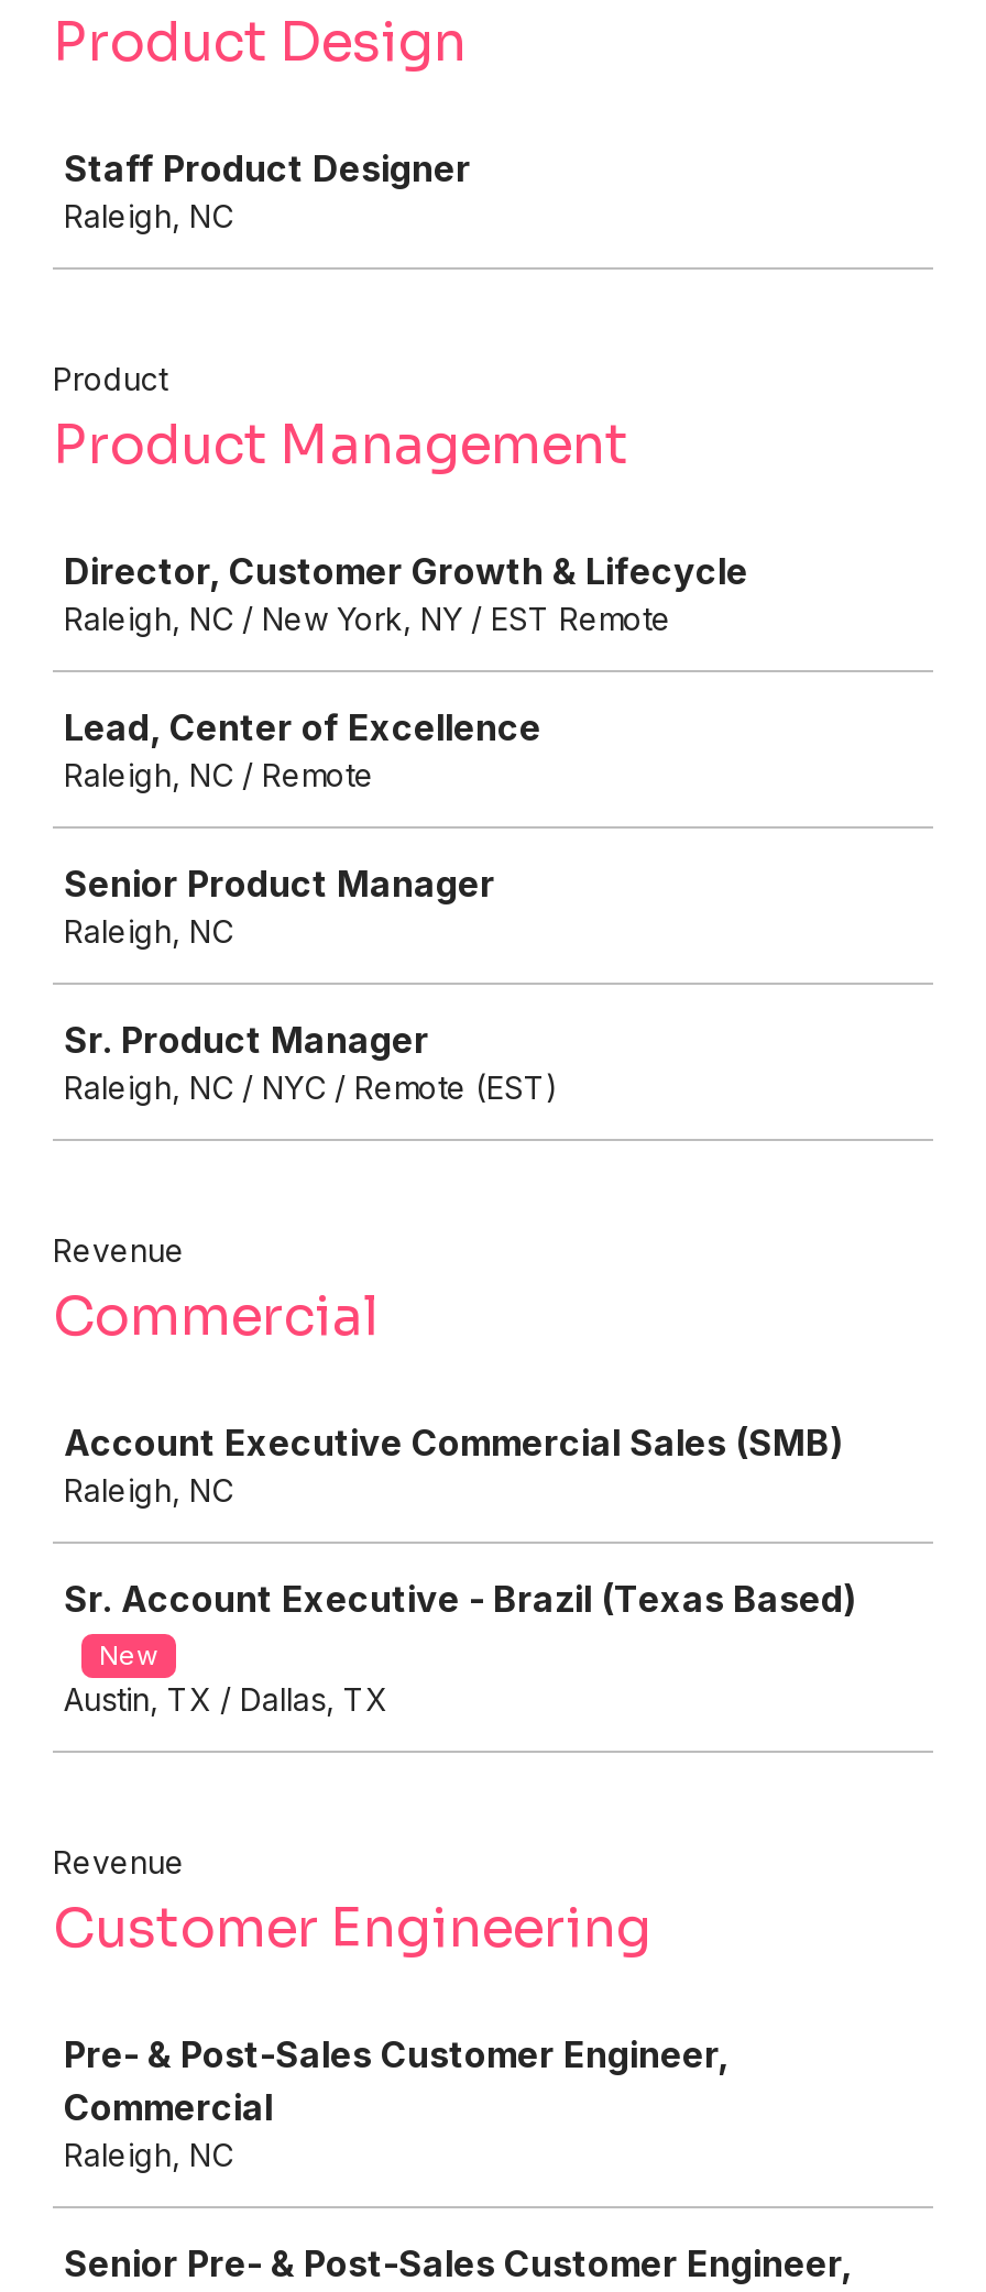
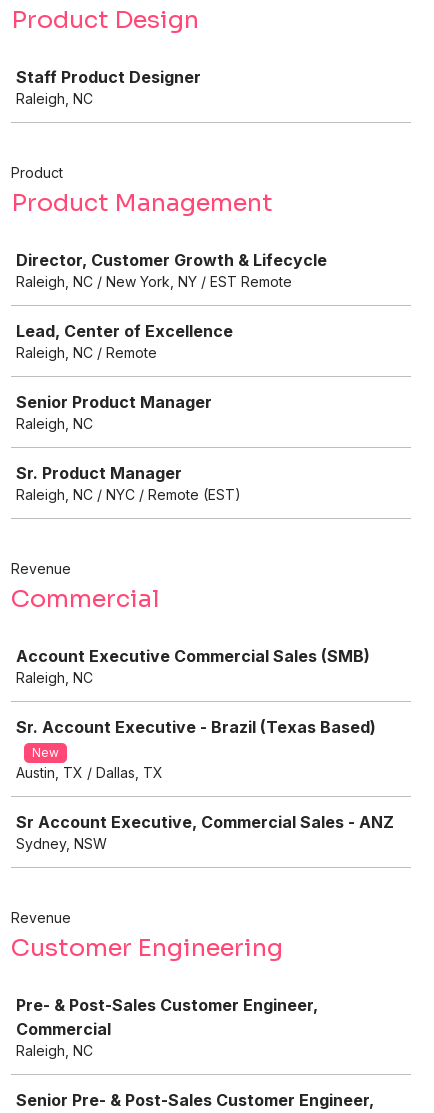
+ Sr Account Executive, Commercial Sales - ANZ
+ Sydney, NSW
